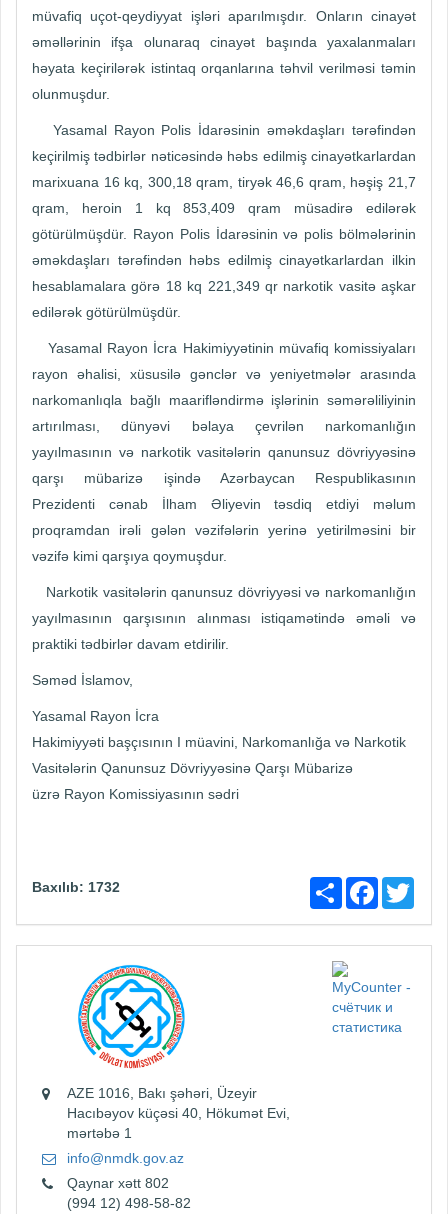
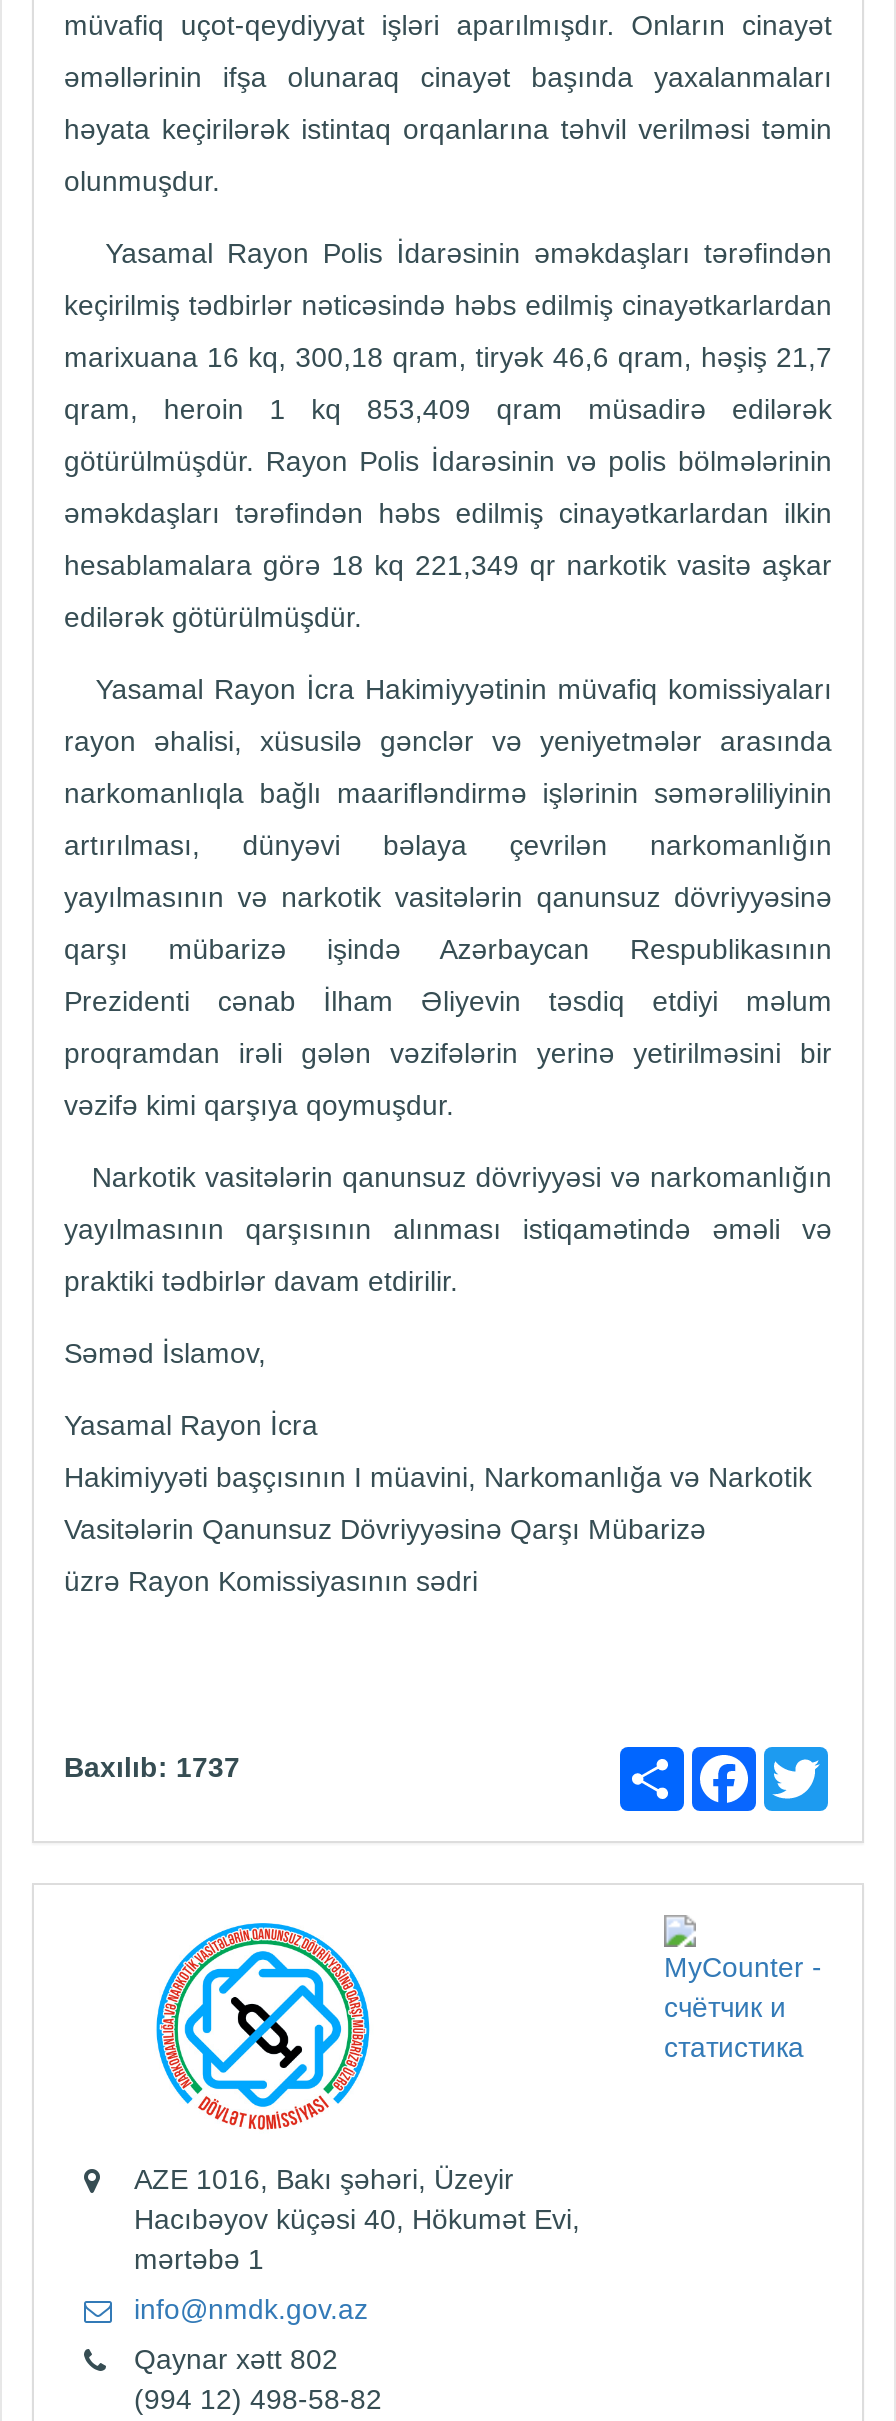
- Baxılıb: 1732
+ Baxılıb: 1737
